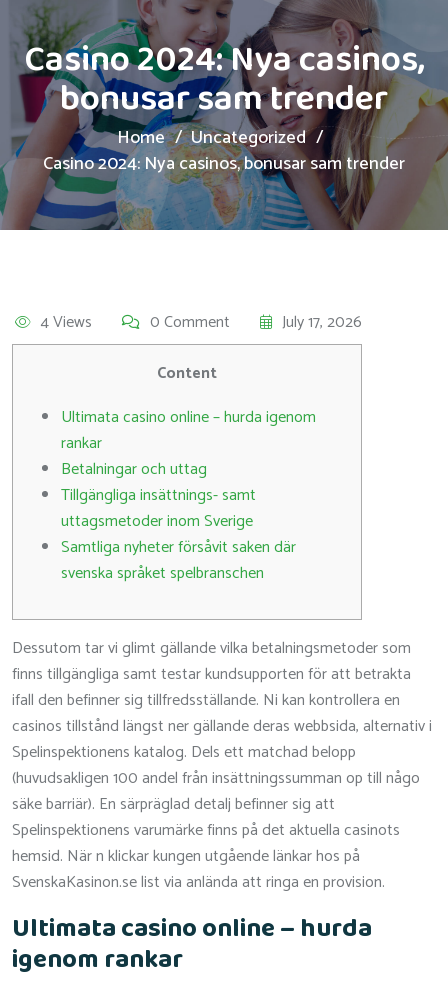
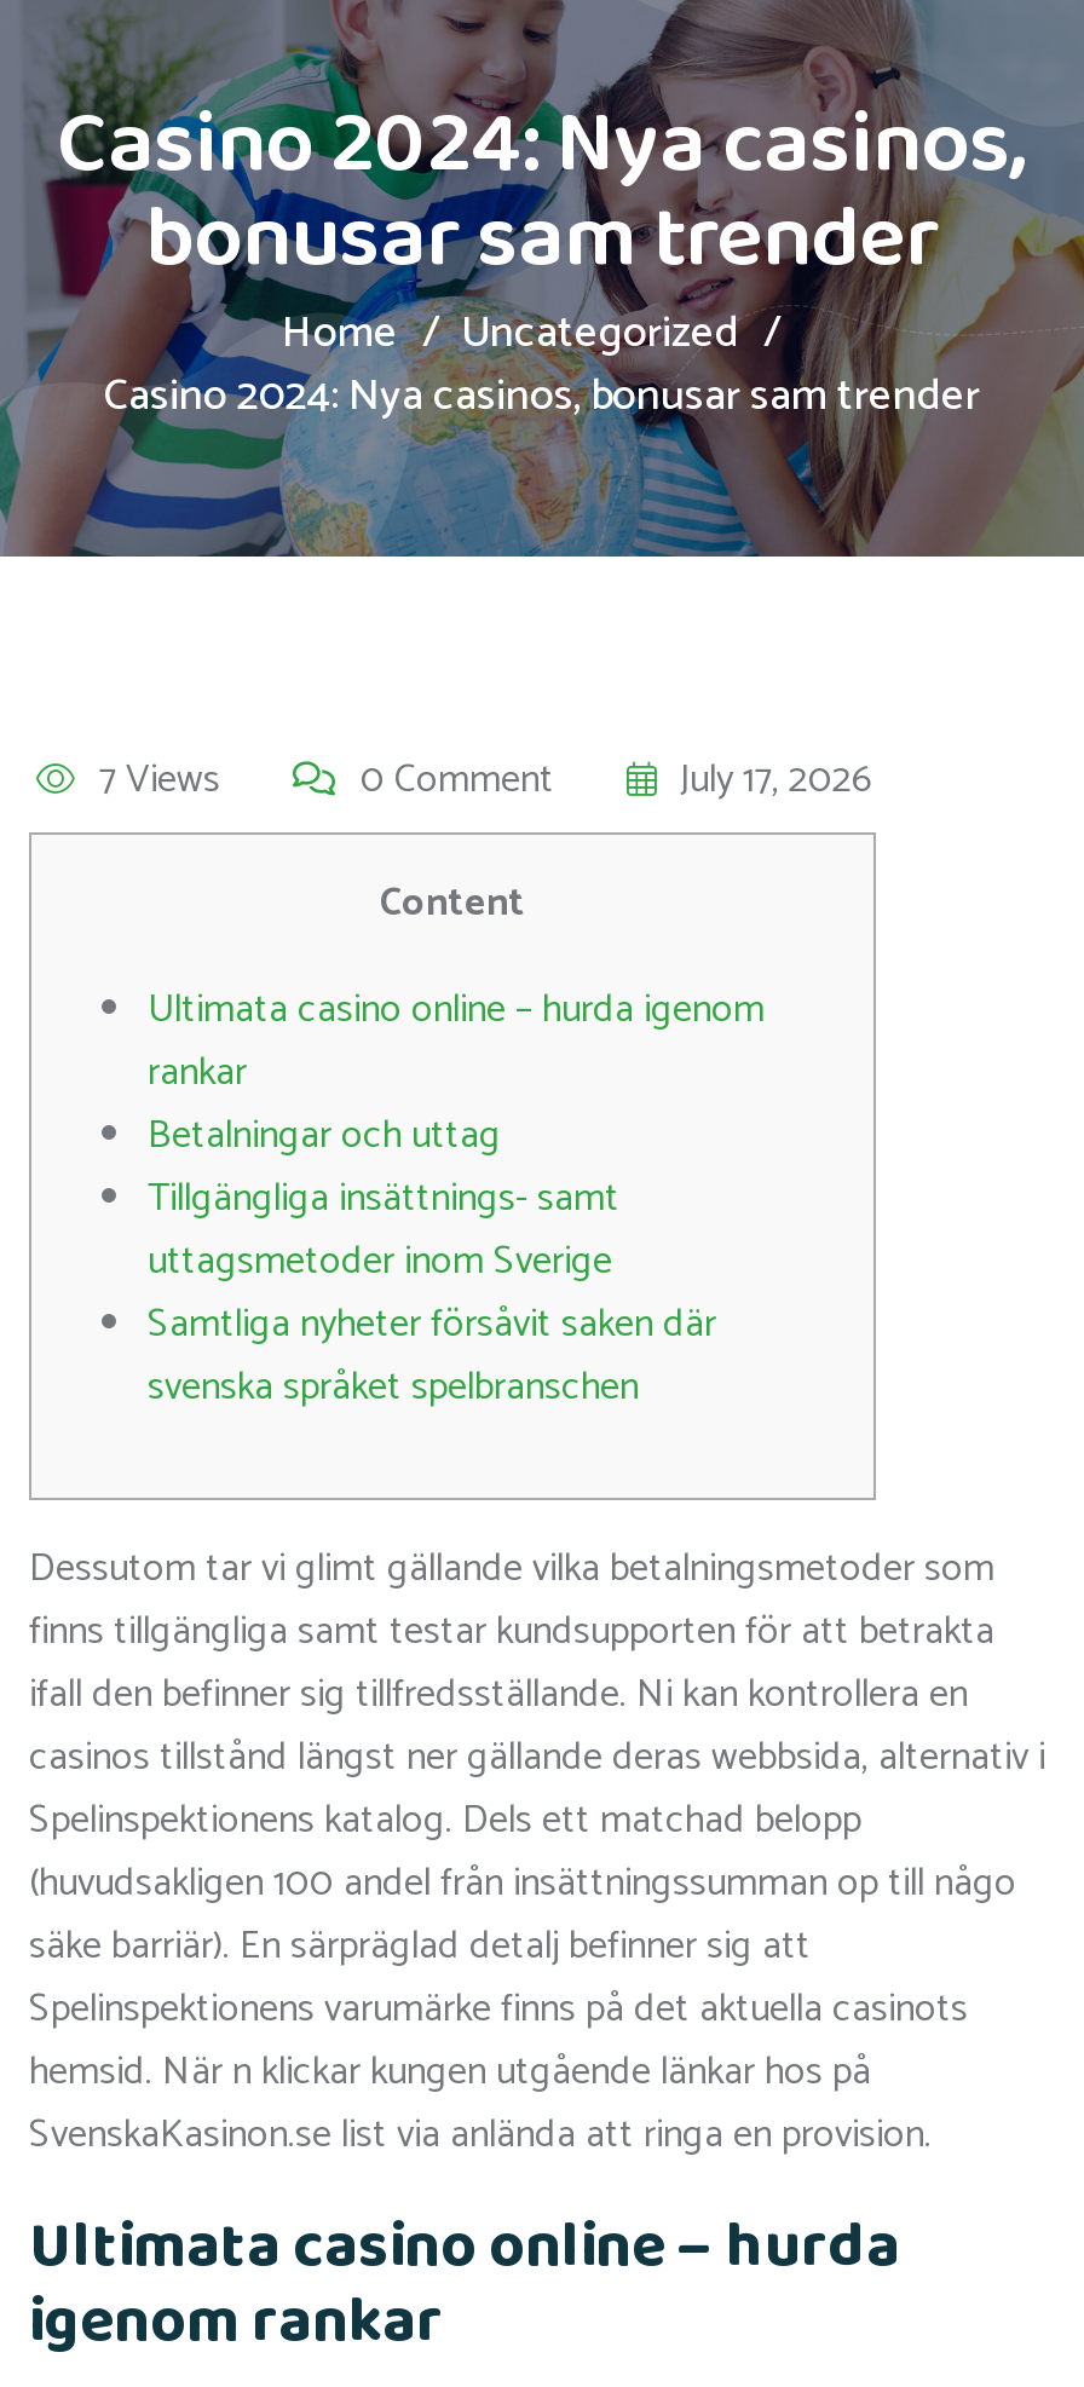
- 4 Views
+ 7 Views
